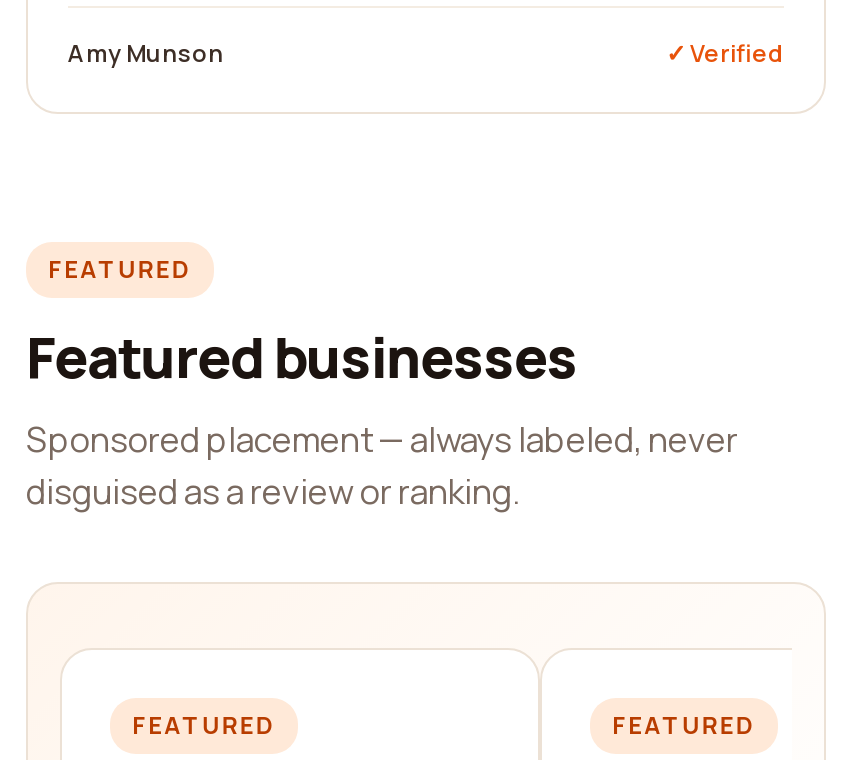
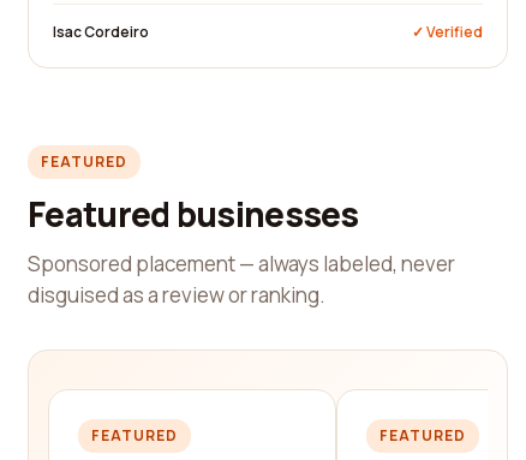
- Amy Munson
+ Isac Cordeiro
